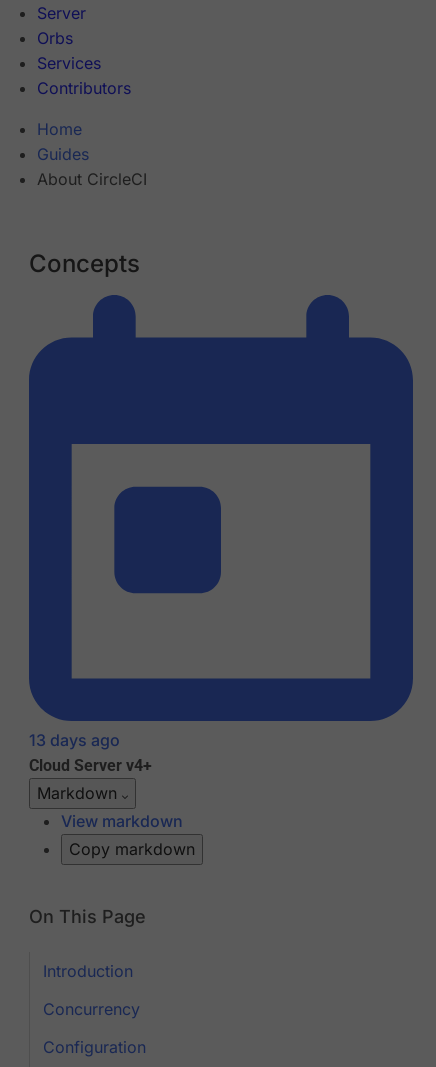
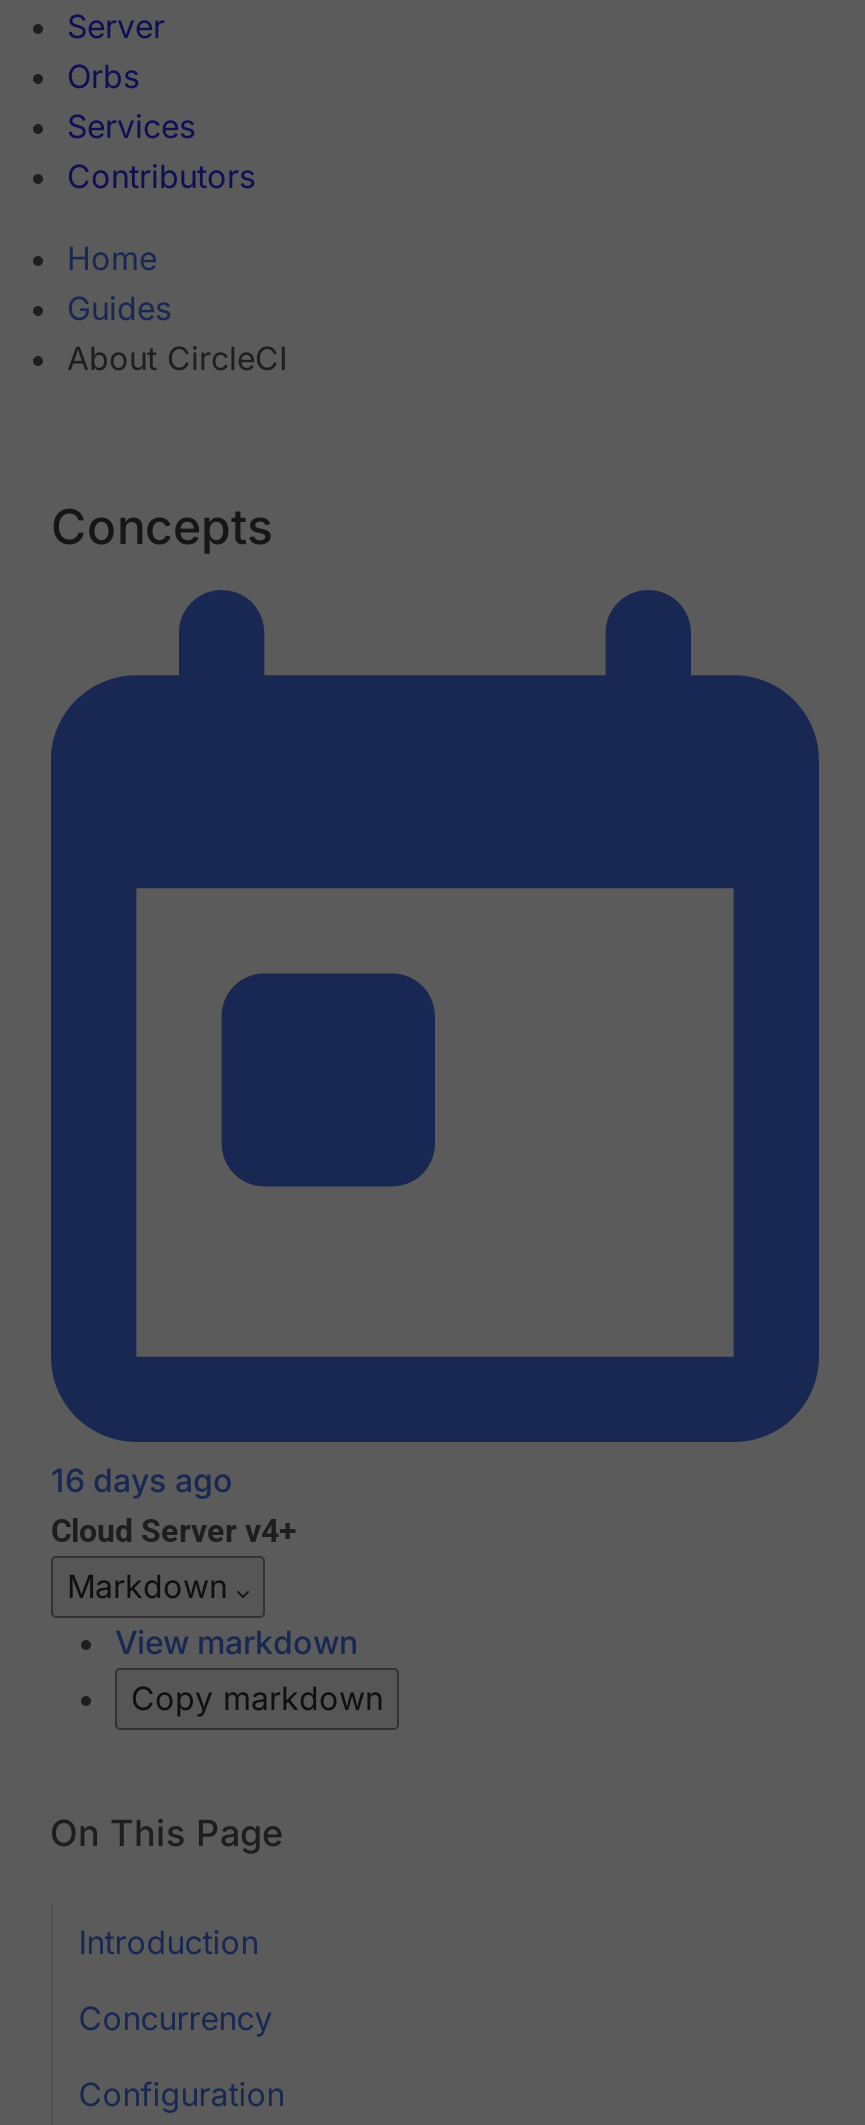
- 13 days ago
+ 16 days ago
